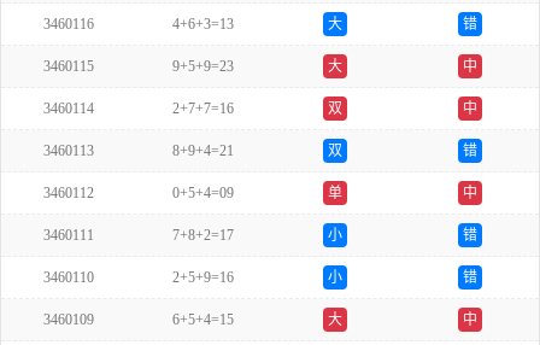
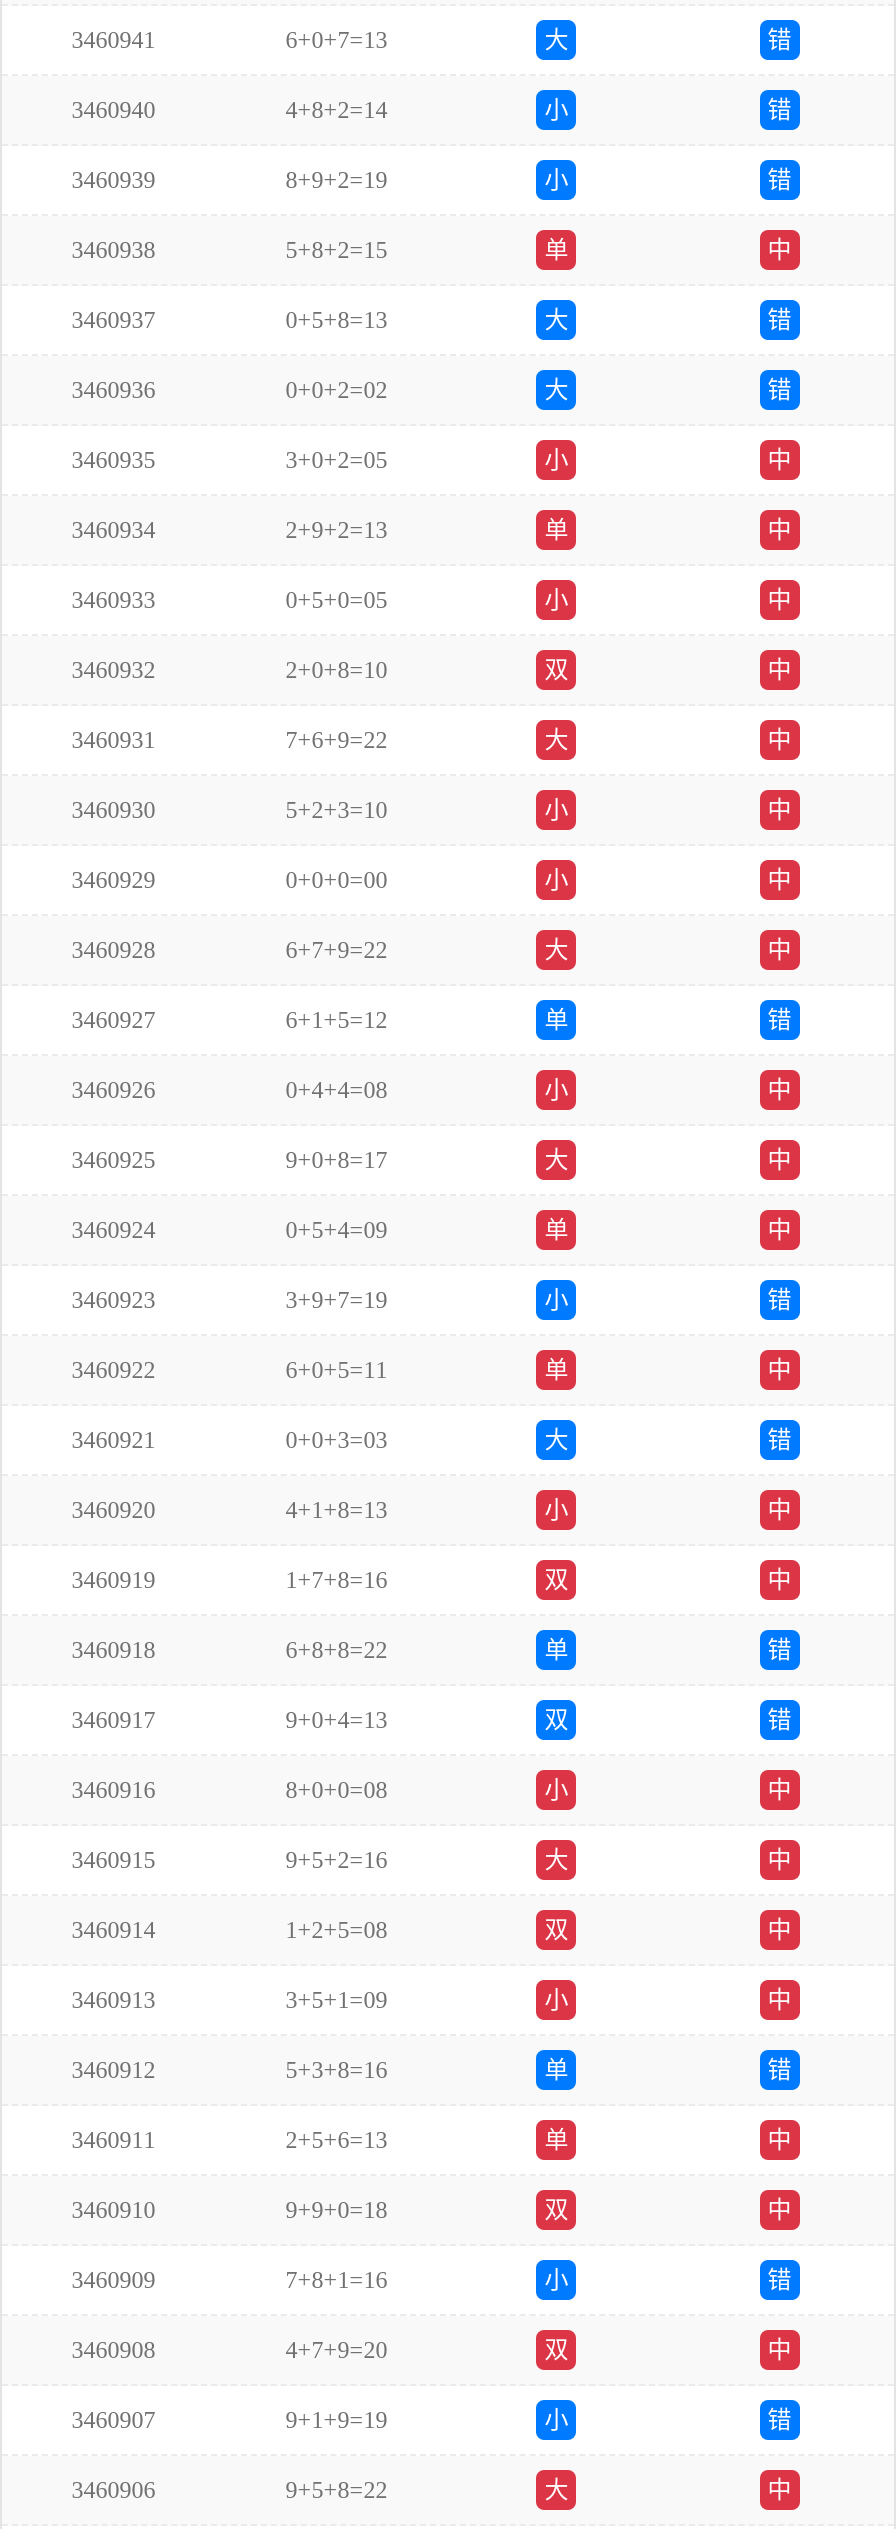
- 3460116
+ 3460941

- 4+6+3=13
+ 6+0+7=13

- 3460115
- 9+5+9=23
+ 3460940
+ 4+8+2=14
+ 小
+ 错
+ 3460939
+ 8+9+2=19
+ 小
+ 错
+ 3460938
+ 5+8+2=15
+ 单
+ 中
+ 3460937
+ 0+5+8=13
+ 大
+ 错
+ 3460936
+ 0+0+2=02
+ 大
+ 错
+ 3460935
+ 3+0+2=05
+ 小
+ 中
+ 3460934
+ 2+9+2=13
+ 单
+ 中
+ 3460933
+ 0+5+0=05
+ 小
+ 中
+ 3460932
+ 2+0+8=10
+ 双
+ 中
+ 3460931
+ 7+6+9=22

- 3460114
- 2+7+7=16
- 双
+ 3460930
+ 5+2+3=10
+ 小

- 3460113
- 8+9+4=21
- 双
+ 3460929
+ 0+0+0=00
+ 小
+ 中
+ 3460928
+ 6+7+9=22
+ 大
+ 中
+ 3460927
+ 6+1+5=12
+ 单

- 3460112
+ 3460926
+ 0+4+4=08
+ 小
+ 中
+ 3460925
+ 9+0+8=17
+ 大
+ 中
+ 3460924

- 3460111
+ 3460923

- 7+8+2=17
+ 3+9+7=19

- 3460110
- 2+5+9=16
+ 3460922
+ 6+0+5=11
+ 单
+ 中
+ 3460921
+ 0+0+3=03
+ 大
+ 错
+ 3460920
+ 4+1+8=13
+ 小
+ 中
+ 3460919
+ 1+7+8=16
+ 双
+ 中
+ 3460918
+ 6+8+8=22
+ 单
+ 错
+ 3460917
+ 9+0+4=13
+ 双
+ 错
+ 3460916
+ 8+0+0=08
+ 小
+ 中
+ 3460915
+ 9+5+2=16
+ 大
+ 中
+ 3460914
+ 1+2+5=08
+ 双
+ 中
+ 3460913
+ 3+5+1=09
+ 小
+ 中
+ 3460912
+ 5+3+8=16
+ 单
+ 错
+ 3460911
+ 2+5+6=13
+ 单
+ 中
+ 3460910
+ 9+9+0=18
+ 双
+ 中
+ 3460909
+ 7+8+1=16

- 3460109
- 6+5+4=15
+ 3460908
+ 4+7+9=20
+ 双
+ 中
+ 3460907
+ 9+1+9=19
+ 小
+ 错
+ 3460906
+ 9+5+8=22
